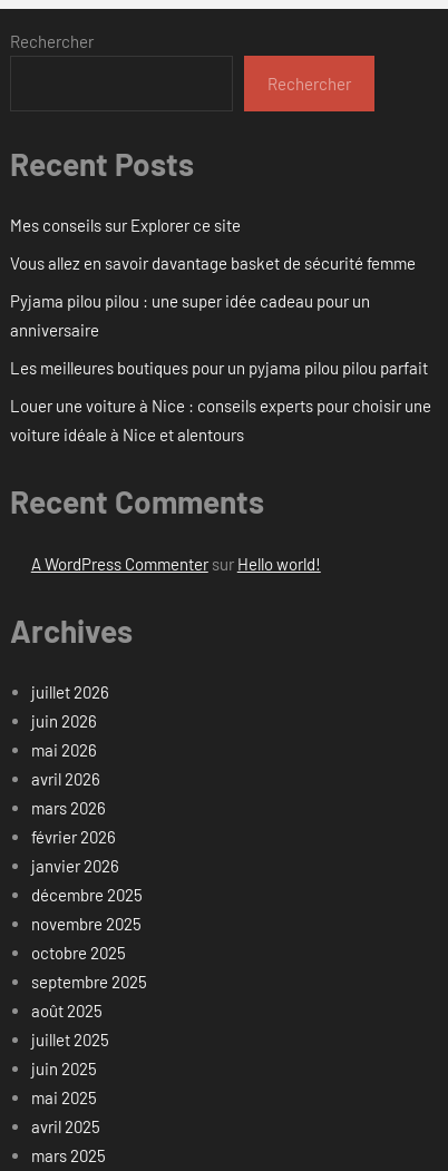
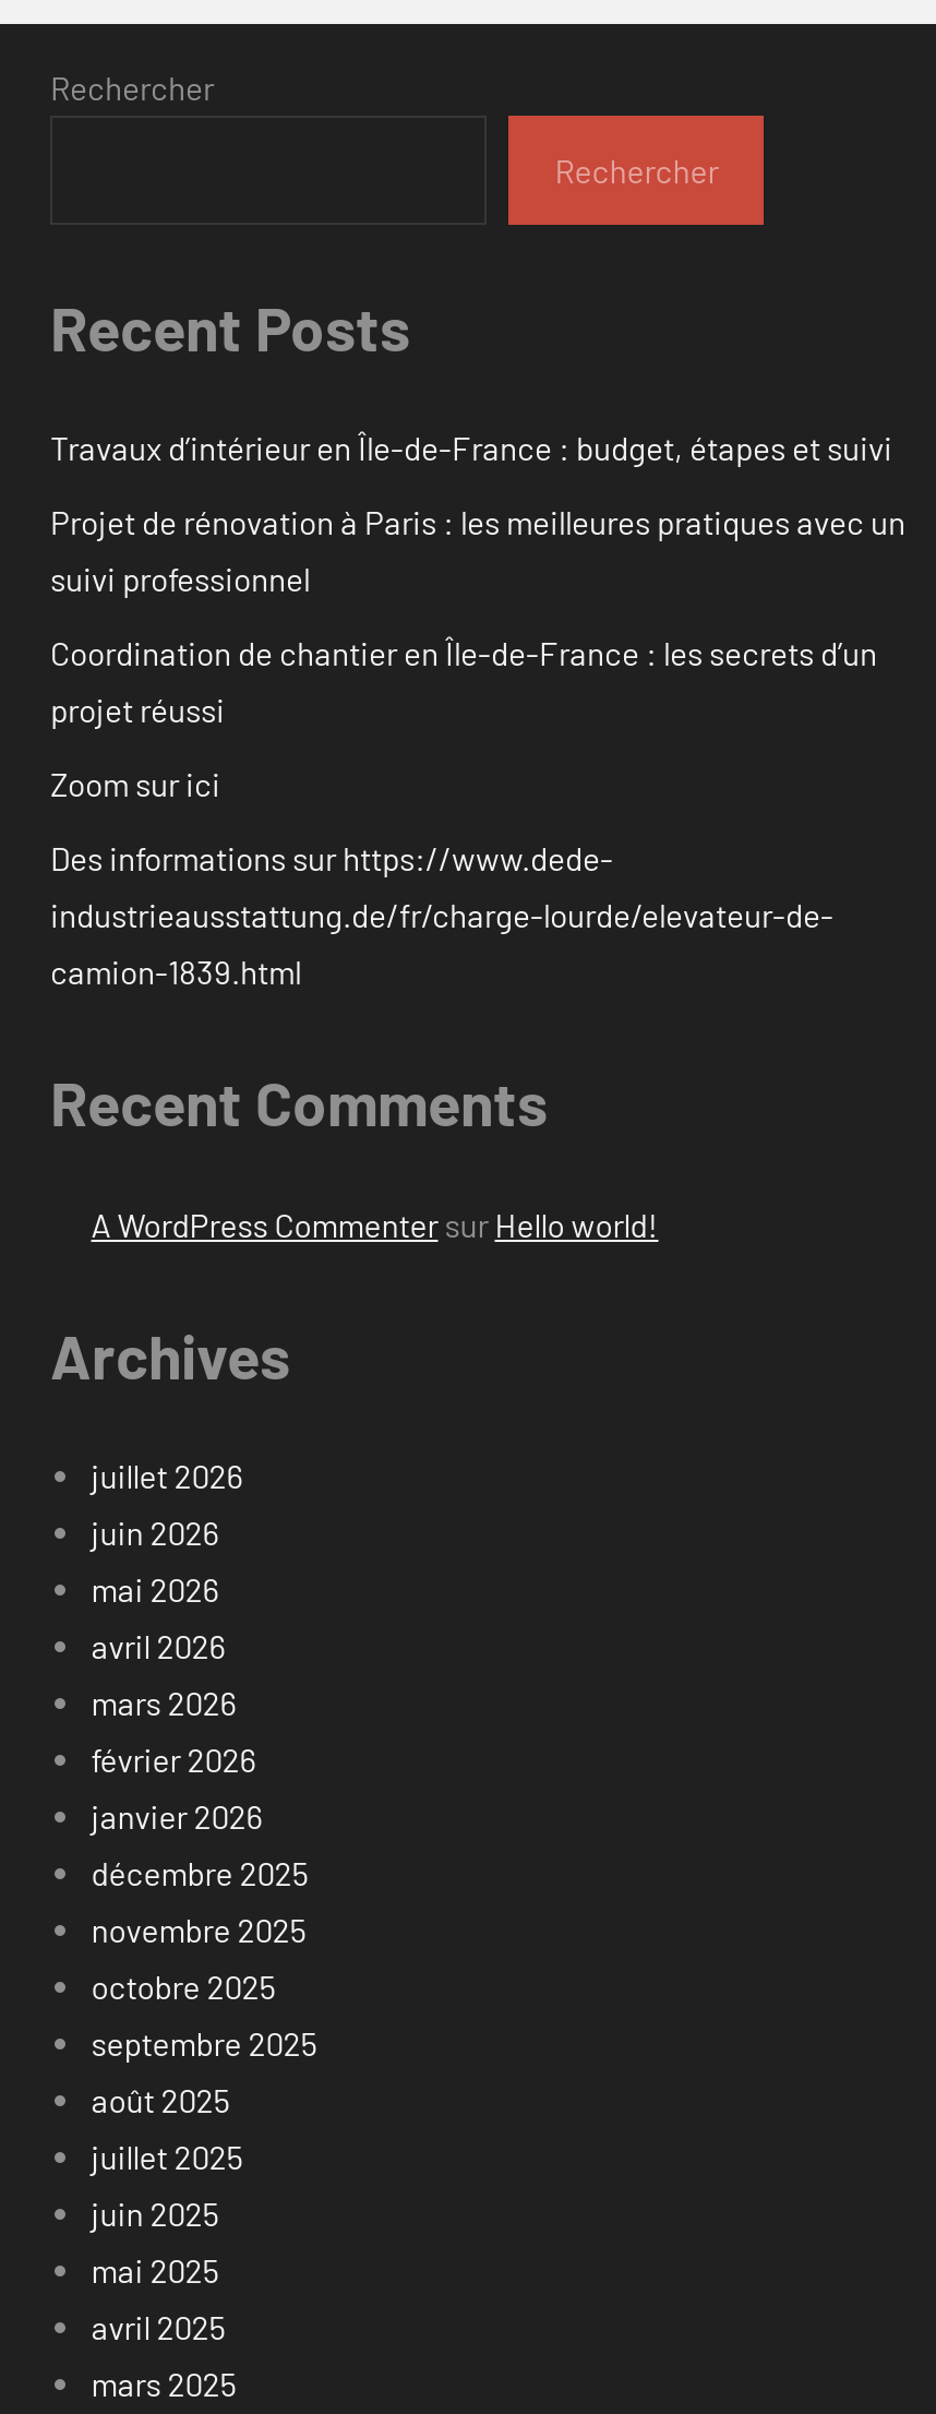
- Mes conseils sur Explorer ce site
+ Travaux d’intérieur en Île-de-France : budget, étapes et suivi

- Vous allez en savoir davantage basket de sécurité femme
+ Projet de rénovation à Paris : les meilleures pratiques avec un
+ suivi professionnel

- Pyjama pilou pilou : une super idée cadeau pour un
- anniversaire
+ Coordination de chantier en Île-de-France : les secrets d’un
+ projet réussi

- Les meilleures boutiques pour un pyjama pilou pilou parfait
+ Zoom sur ici

- Louer une voiture à Nice : conseils experts pour choisir une
- voiture idéale à Nice et alentours
+ Des informations sur https://www.dede-
+ industrieausstattung.de/fr/charge-lourde/elevateur-de-
+ camion-1839.html
